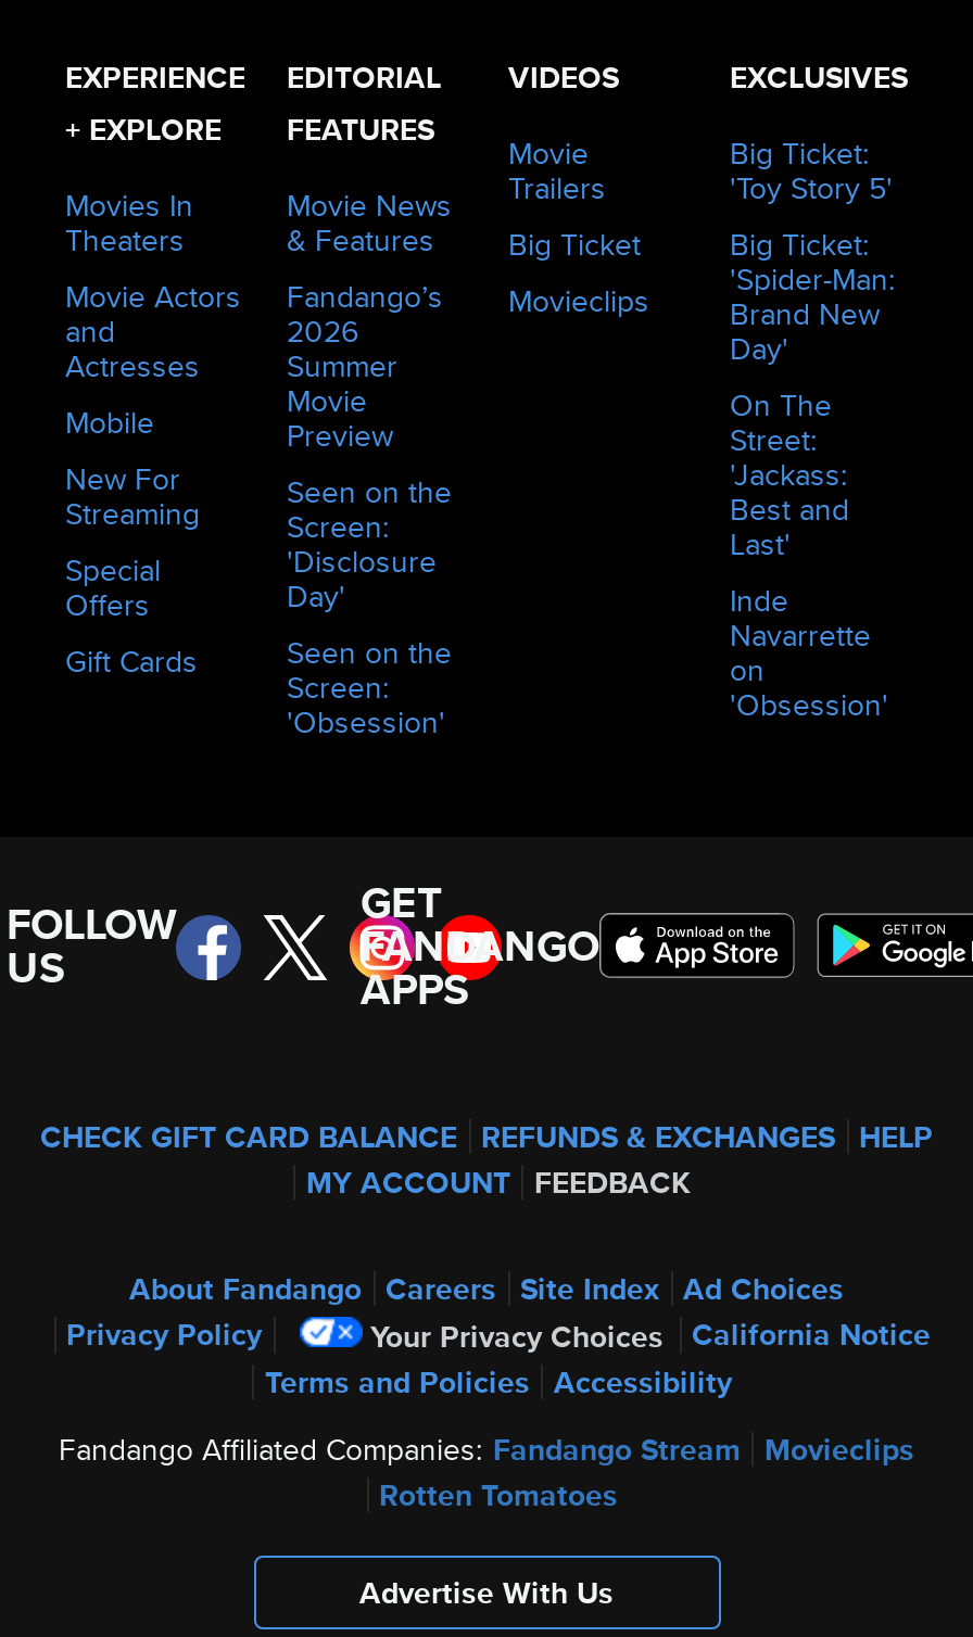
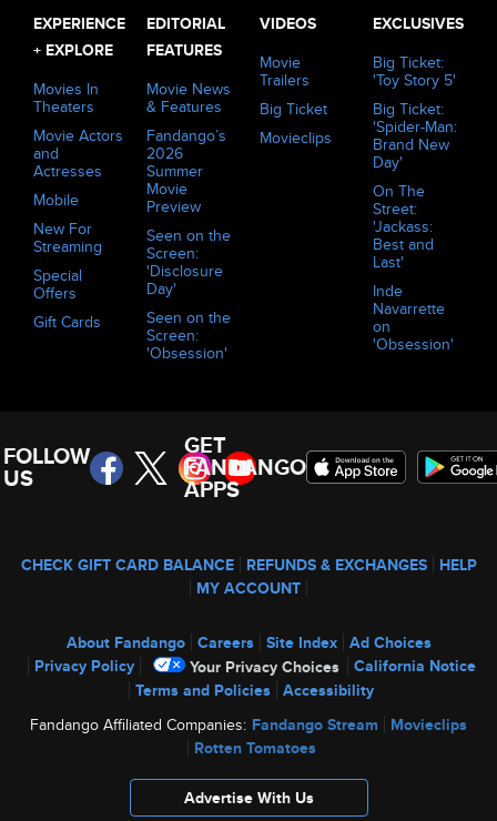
- MY ACCOUNT FEEDBACK
+ MY ACCOUNT
